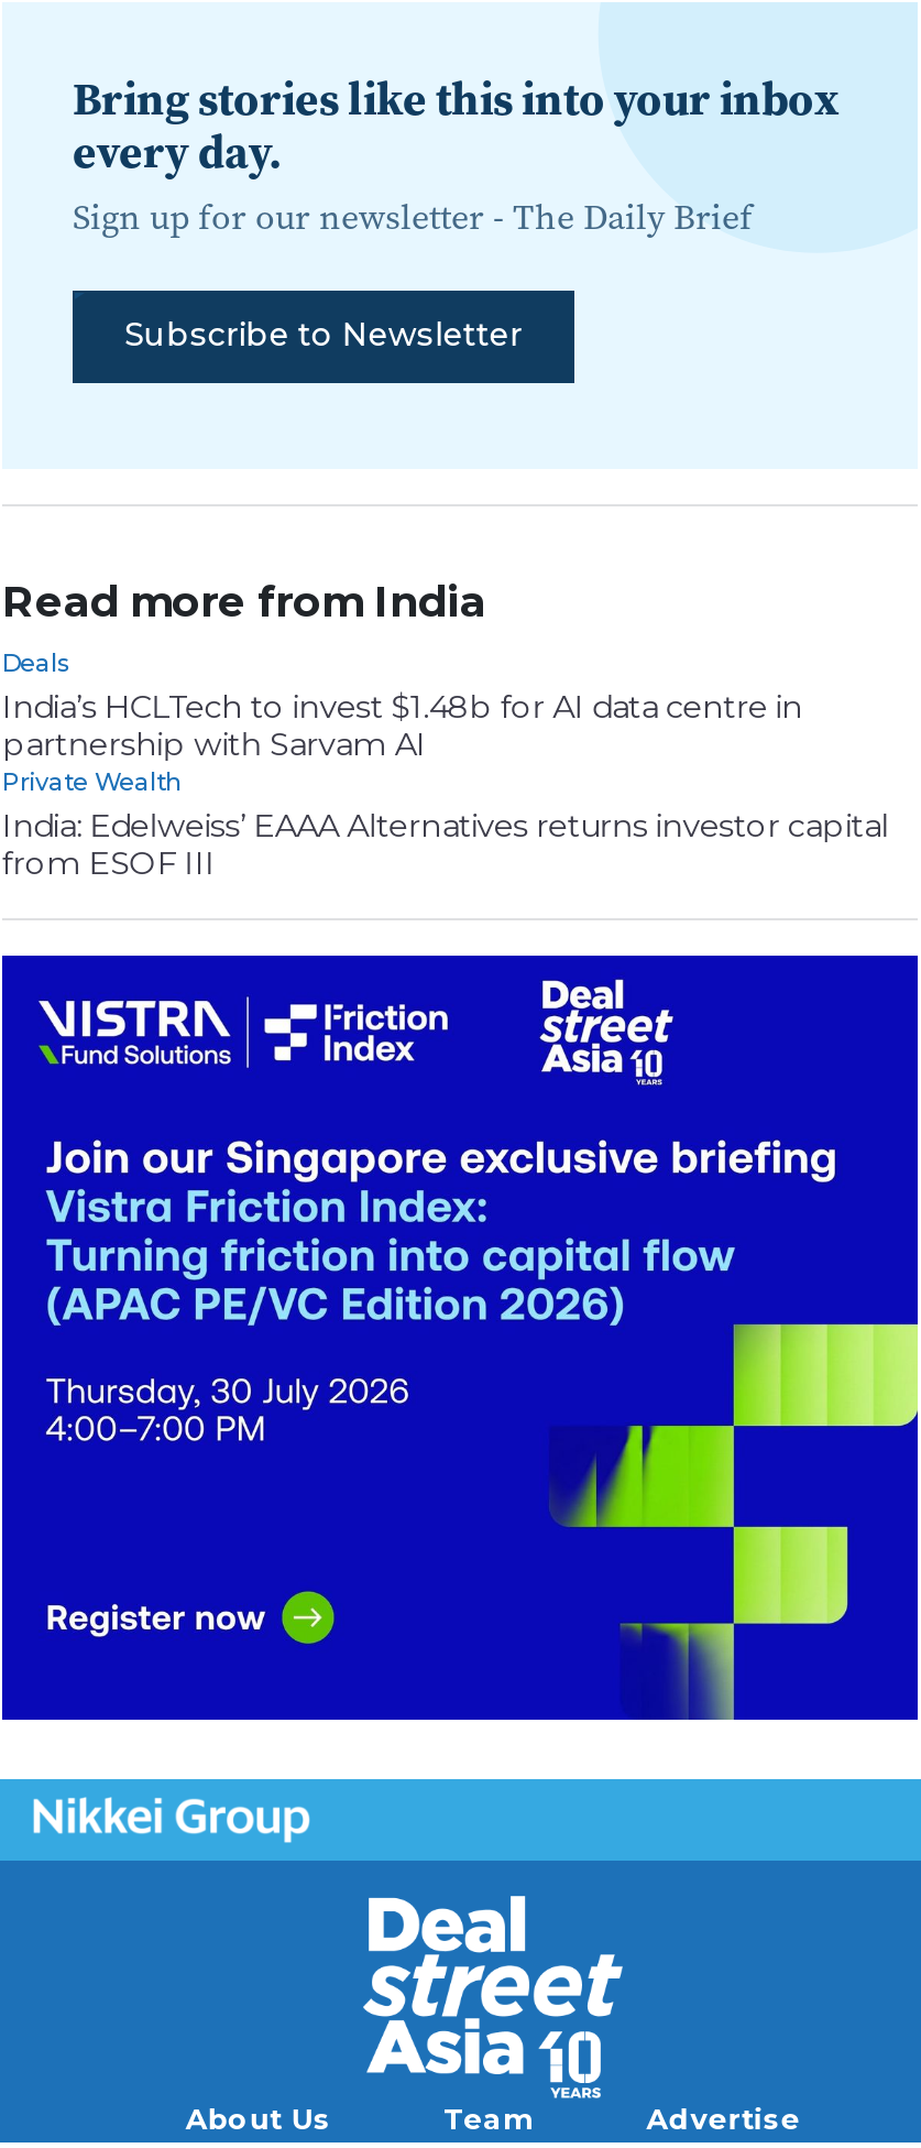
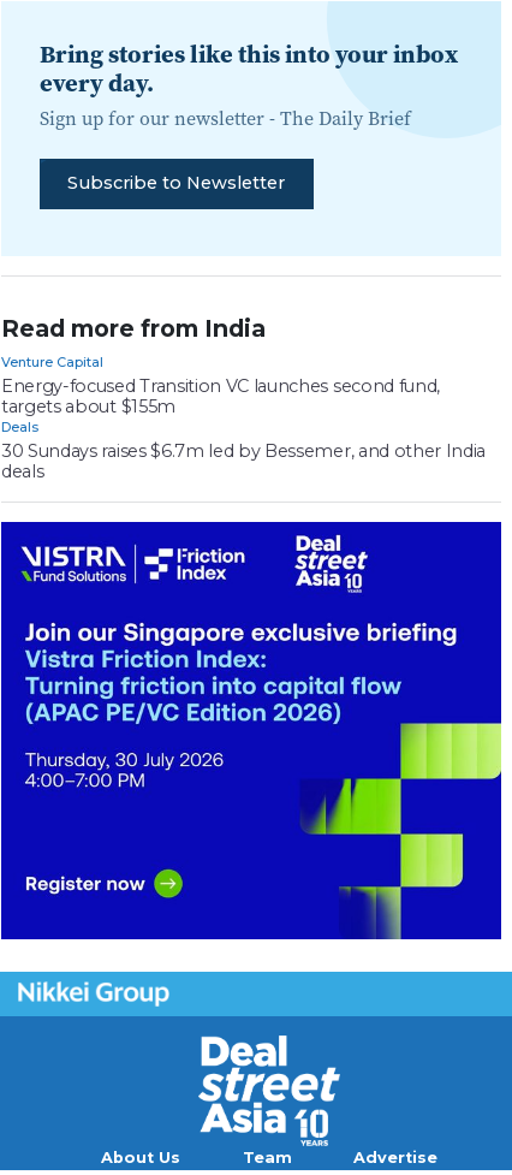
+ Venture Capital
+ Energy-focused Transition VC launches second fund,
+ targets about $155m

moved down: Deals

- India’s HCLTech to invest $1.48b for AI data centre in
- partnership with Sarvam AI
- Private Wealth
- India: Edelweiss’ EAAA Alternatives returns investor capital
- from ESOF III
+ 30 Sundays raises $6.7m led by Bessemer, and other India
+ deals
